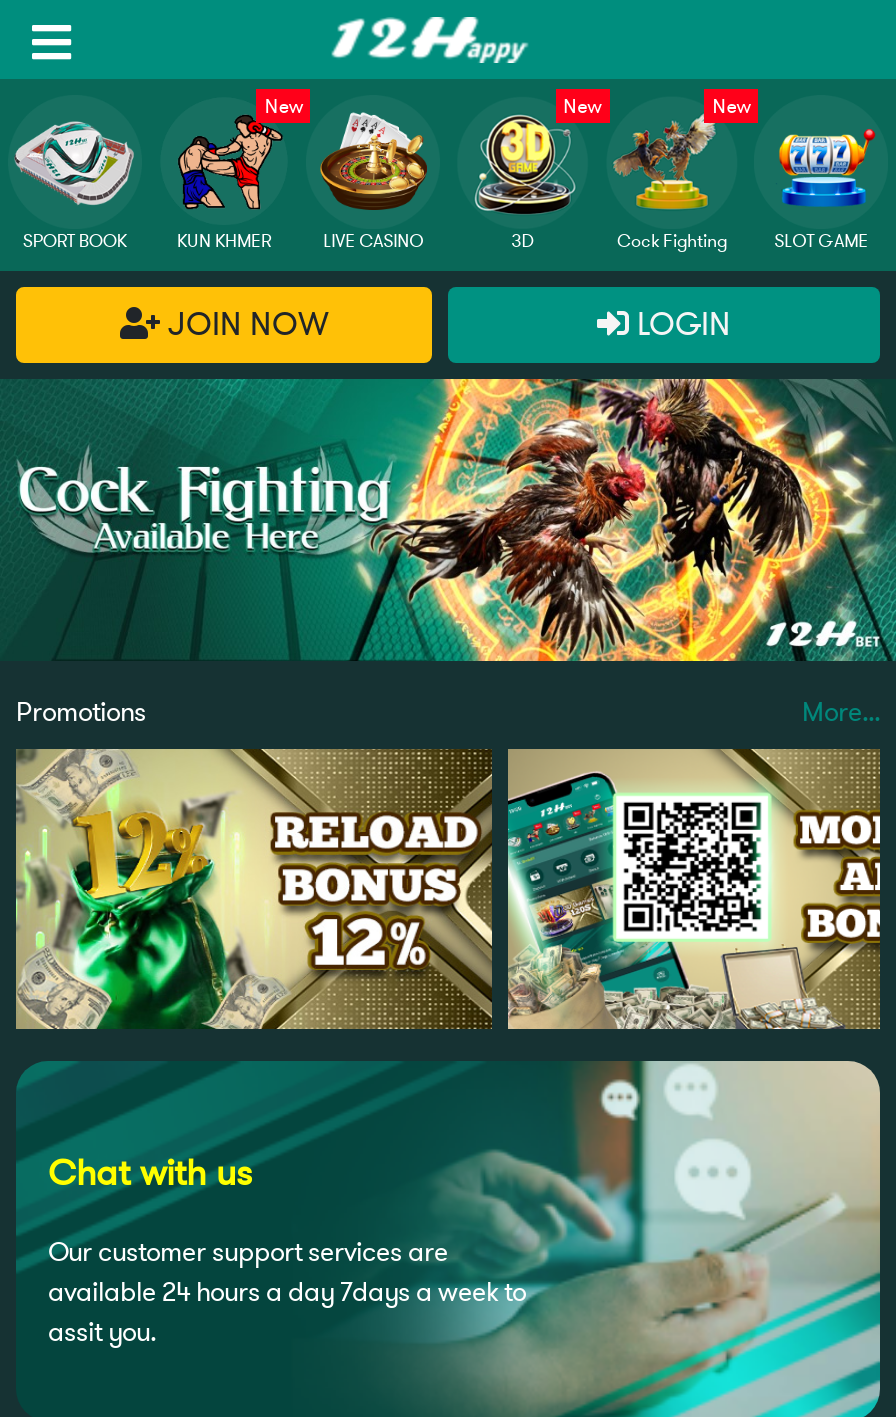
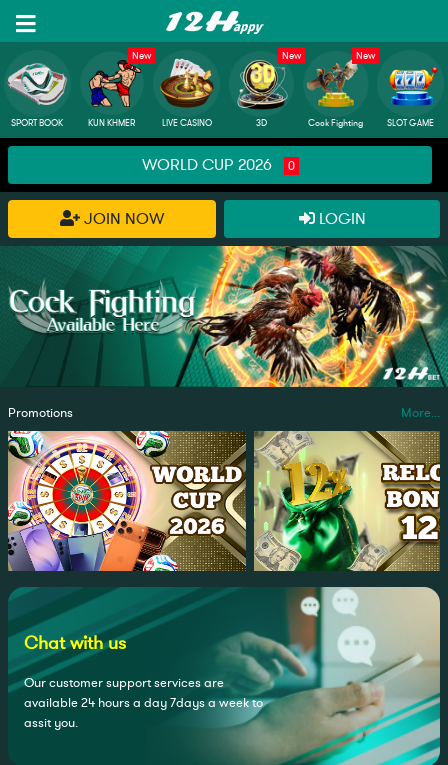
+ WORLD CUP 2026
+ 0

- [image]
+ [image]

- [image]
+ [image]
